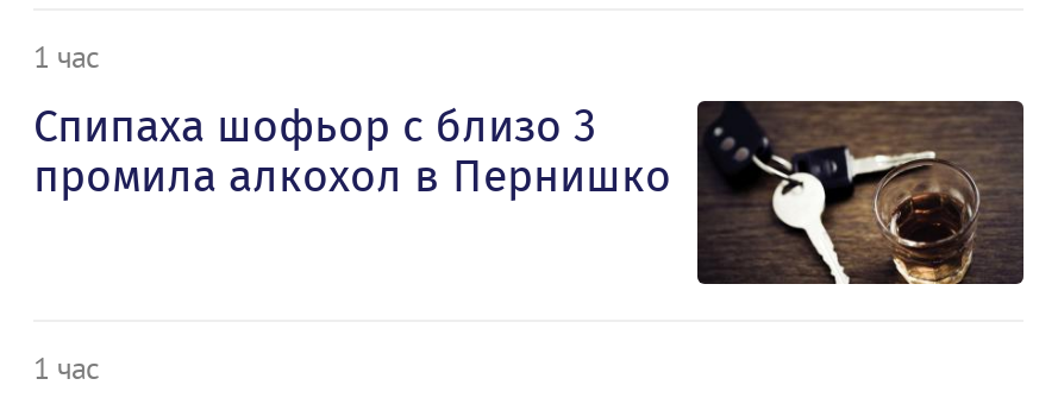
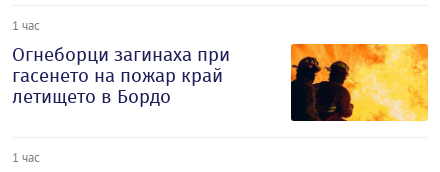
- Спипаха шофьор с близо 3
- промила алкохол в Пернишко
+ Огнеборци загинаха при
+ гасенето на пожар край
+ летището в Бордо

- [image]
+ [image]
